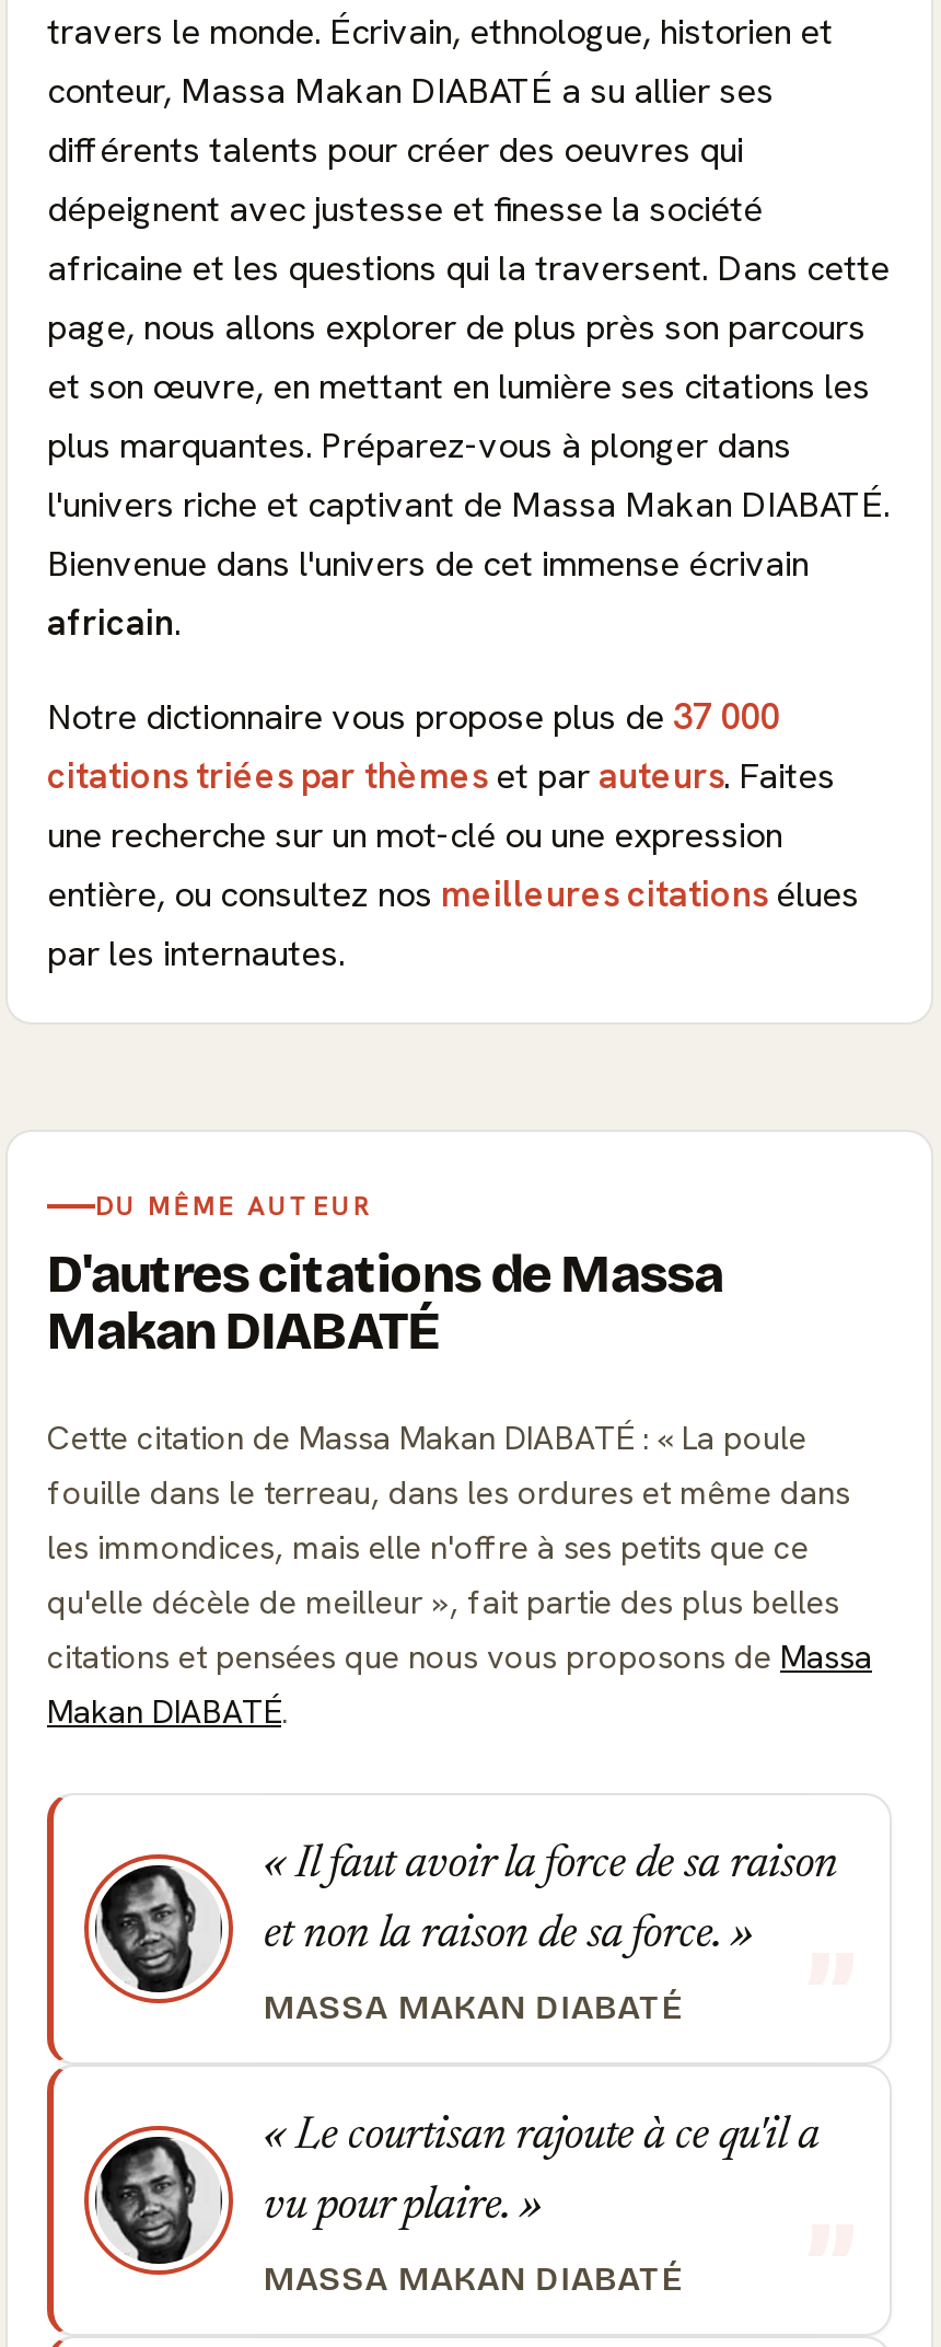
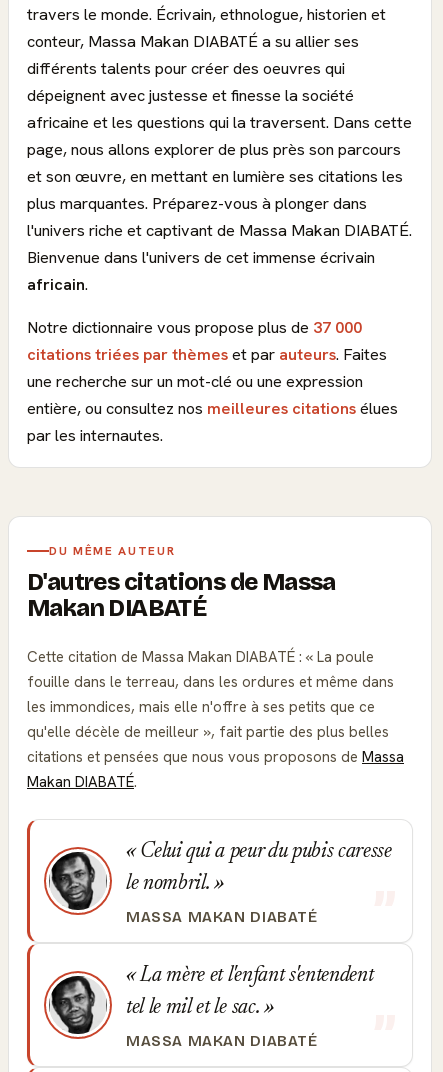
- Il faut avoir la force de sa raison
+ Celui qui a peur du pubis caresse

- et non la raison de sa force.
+ le nombril.

- Le courtisan rajoute à ce qu'il a
+ La mère et l'enfant s'entendent

- vu pour plaire.
+ tel le mil et le sac.
